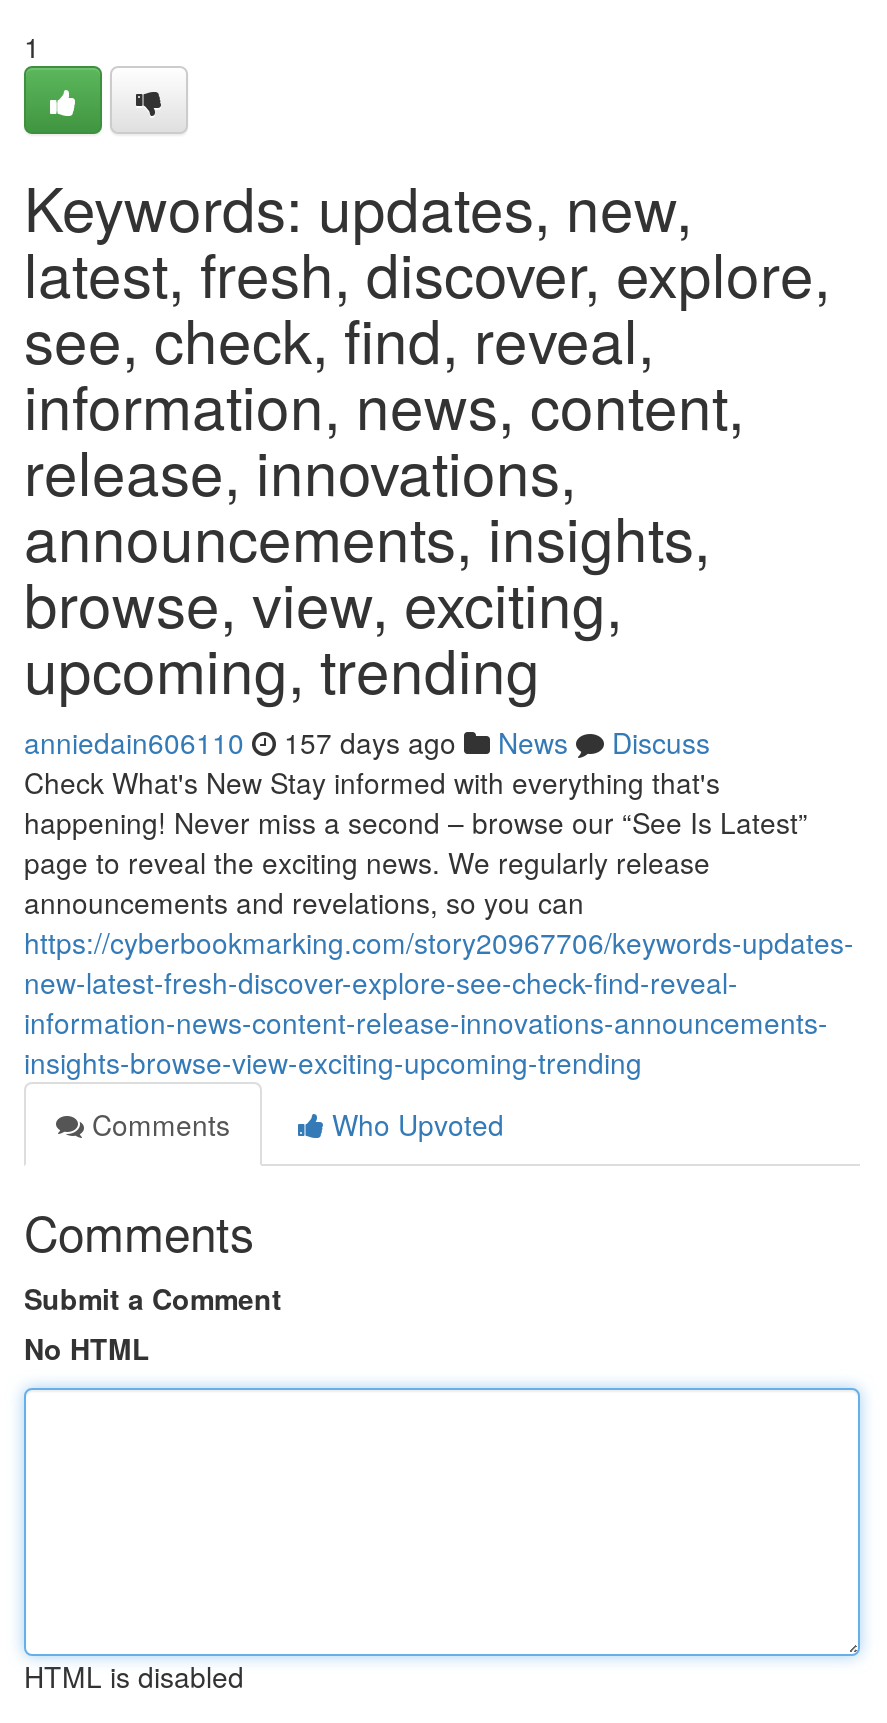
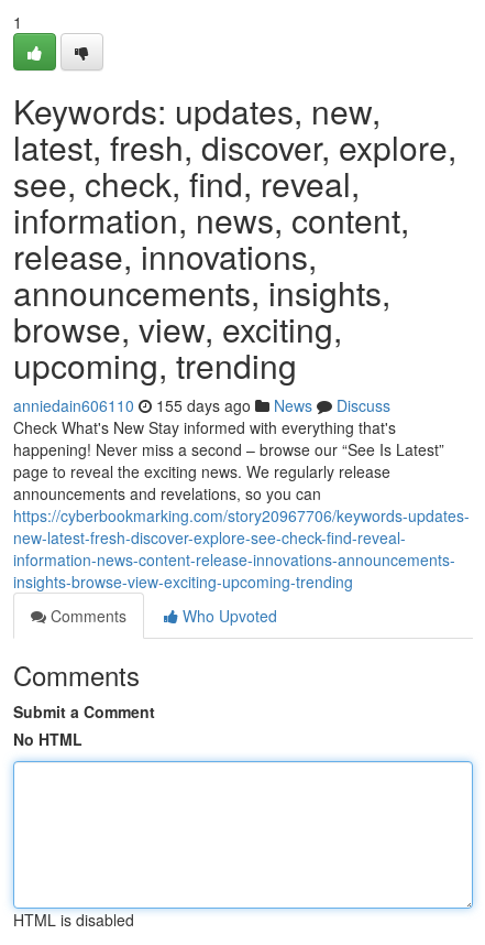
- anniedain606110 157 days ago News Discuss
+ anniedain606110 155 days ago News Discuss
